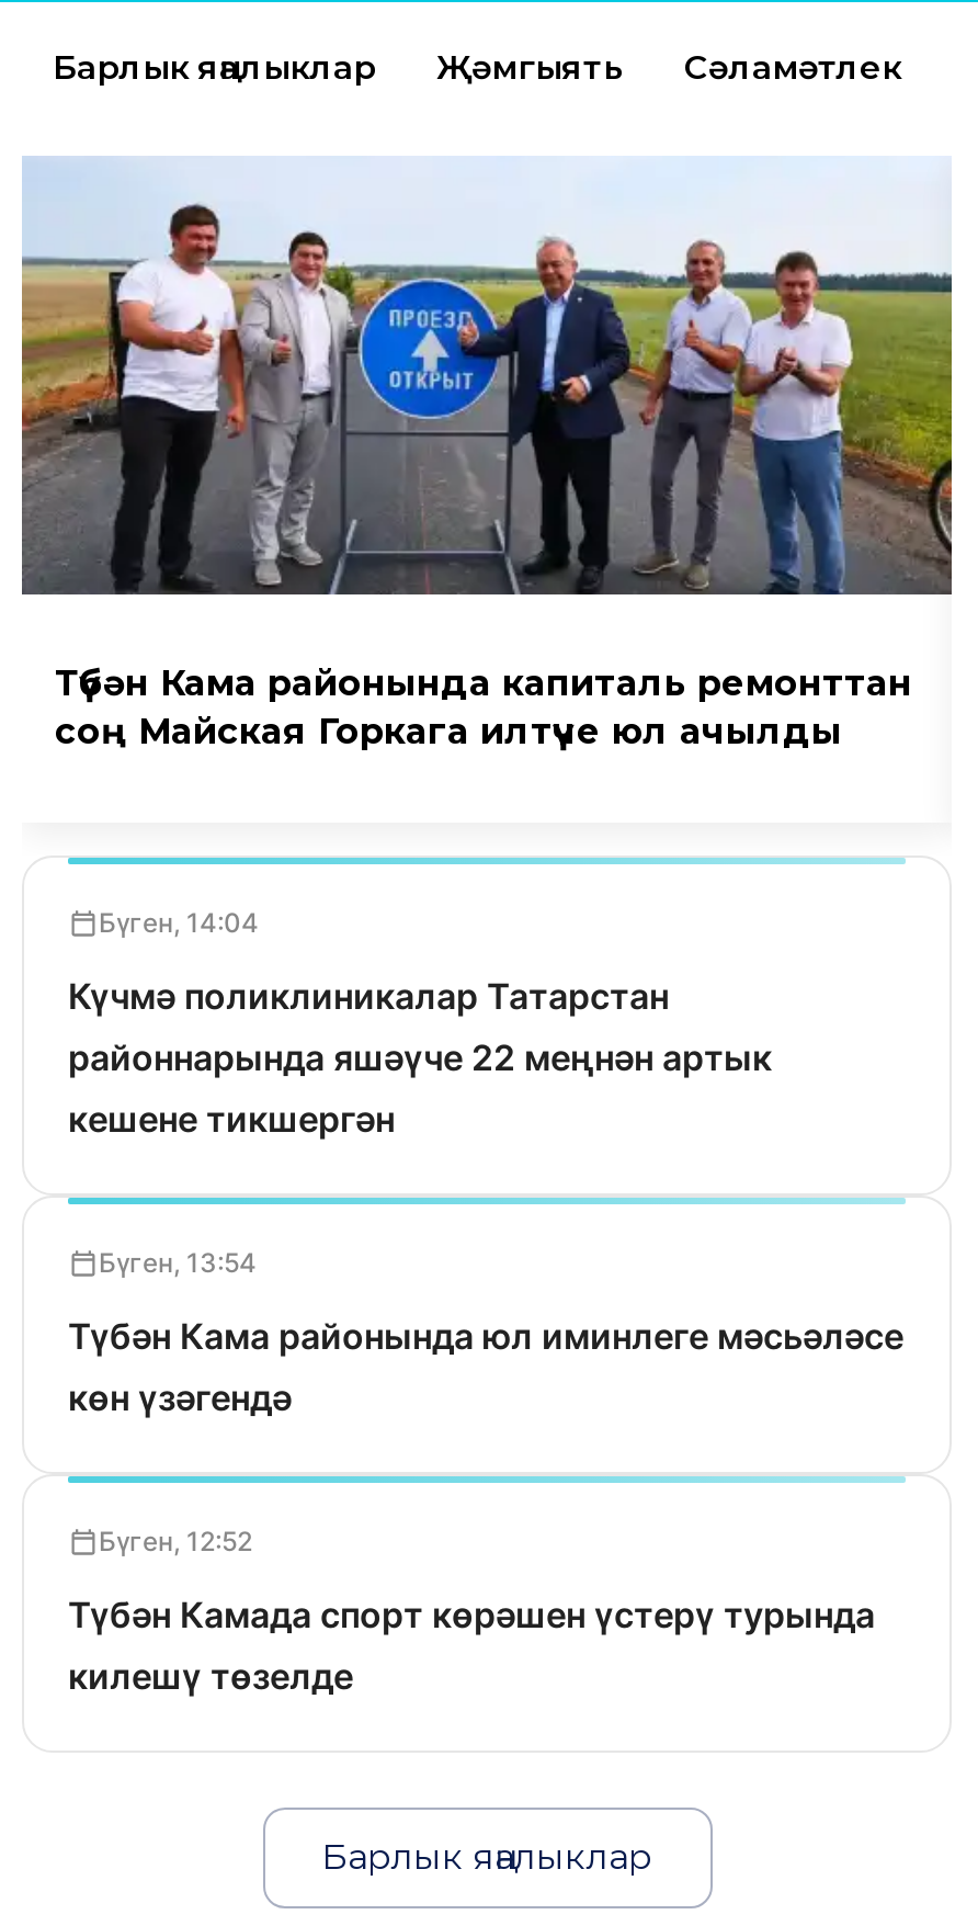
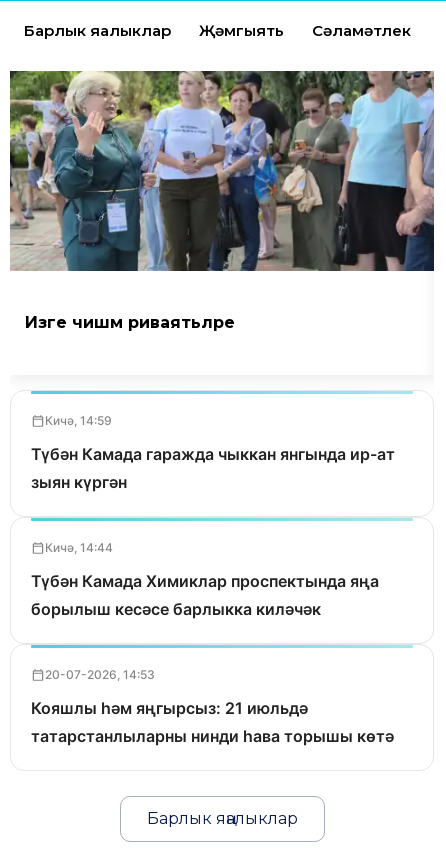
- [image]
+ [image]

- Түбән Кама районында капиталь ремонттан
- соң Майская Горкага илтүче юл ачылды
+ Изге чишмә риваятьләре

- Бүген, 14:04
+ Кичә, 14:59

- Күчмә поликлиникалар Татарстан
- районнарында яшәүче 22 меңнән артык
- кешене тикшергән
+ Түбән Камада гаражда чыккан янгында ир-ат
+ зыян күргән

- Бүген, 13:54
+ Кичә, 14:44

- Түбән Кама районында юл иминлеге мәсьәләсе
- көн үзәгендә
+ Түбән Камада Химиклар проспектында яңа
+ борылыш кесәсе барлыкка киләчәк

- Бүген, 12:52
+ 20-07-2026, 14:53

- Түбән Камада спорт көрәшен үстерү турында
- килешү төзелде
+ Кояшлы һәм яңгырсыз: 21 июльдә
+ татарстанлыларны нинди һава торышы көтә
